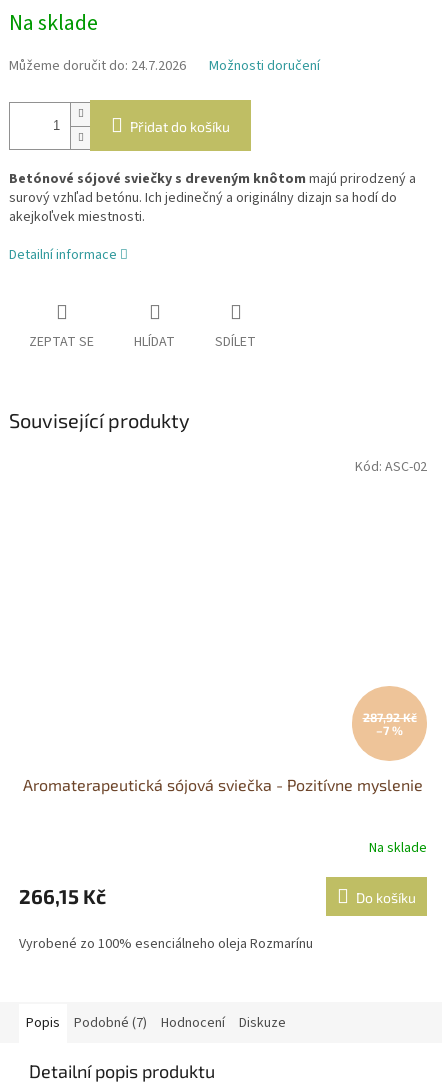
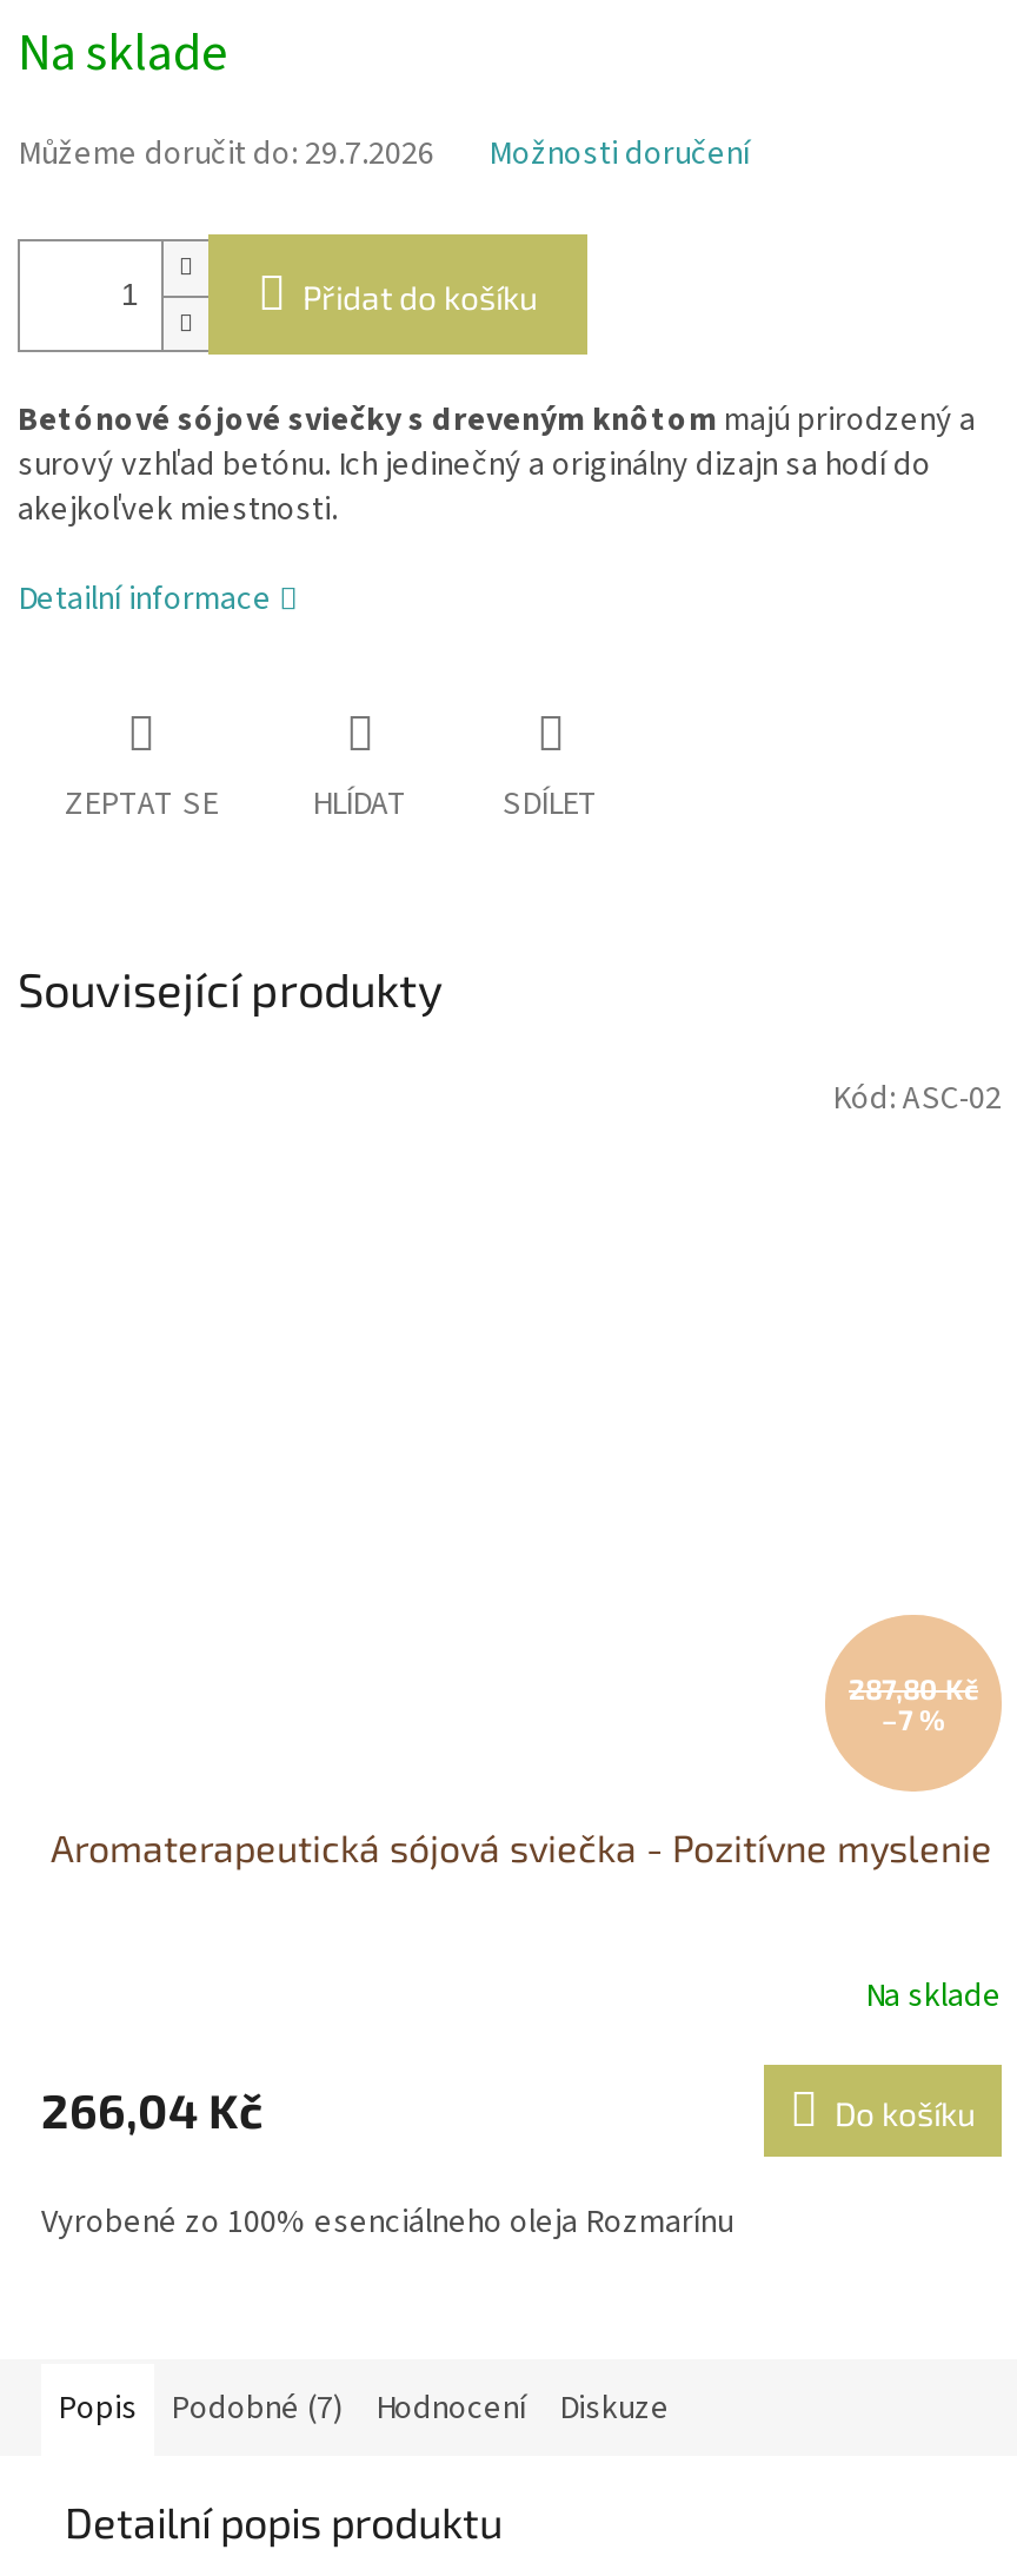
- Můžeme doručit do: 24.7.2026
+ Můžeme doručit do: 29.7.2026

- 287,92 Kč
+ 287,80 Kč

- 266,15 Kč
+ 266,04 Kč
